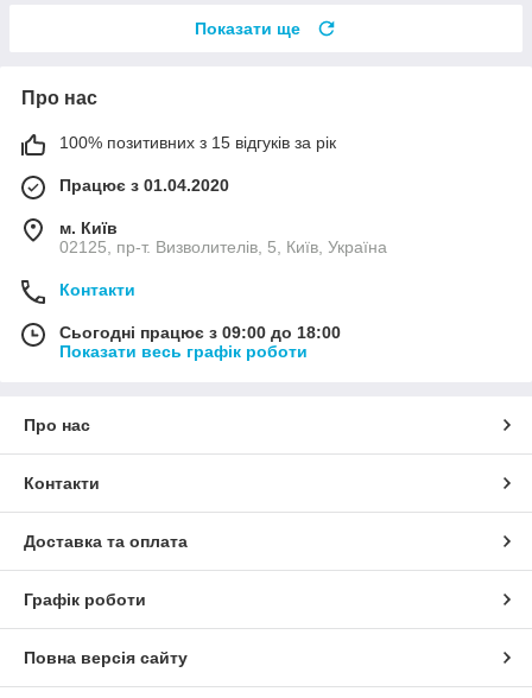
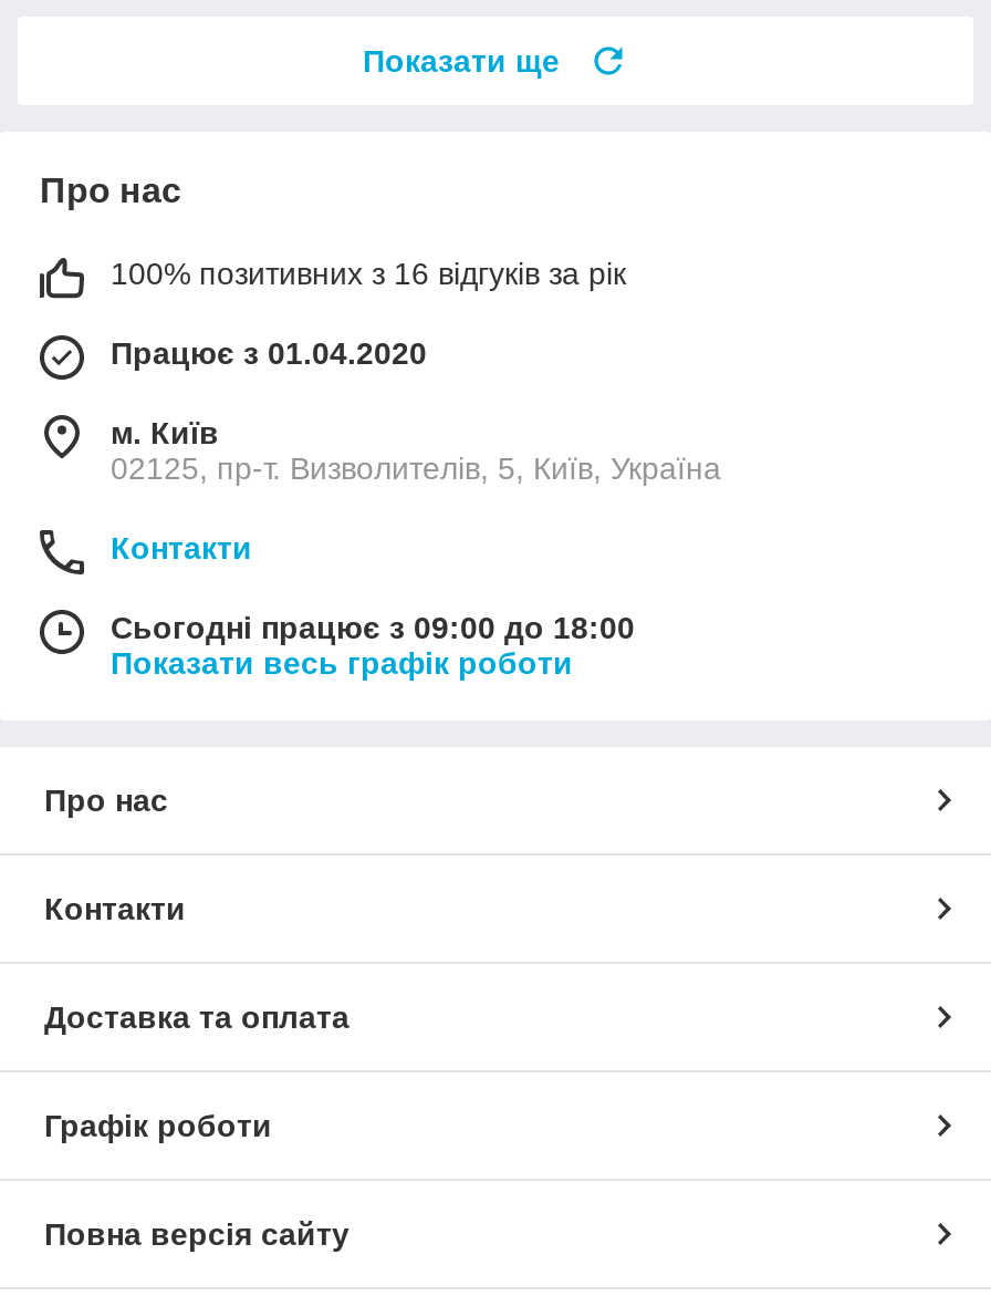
- 100% позитивних з 15 відгуків за рік
+ 100% позитивних з 16 відгуків за рік
